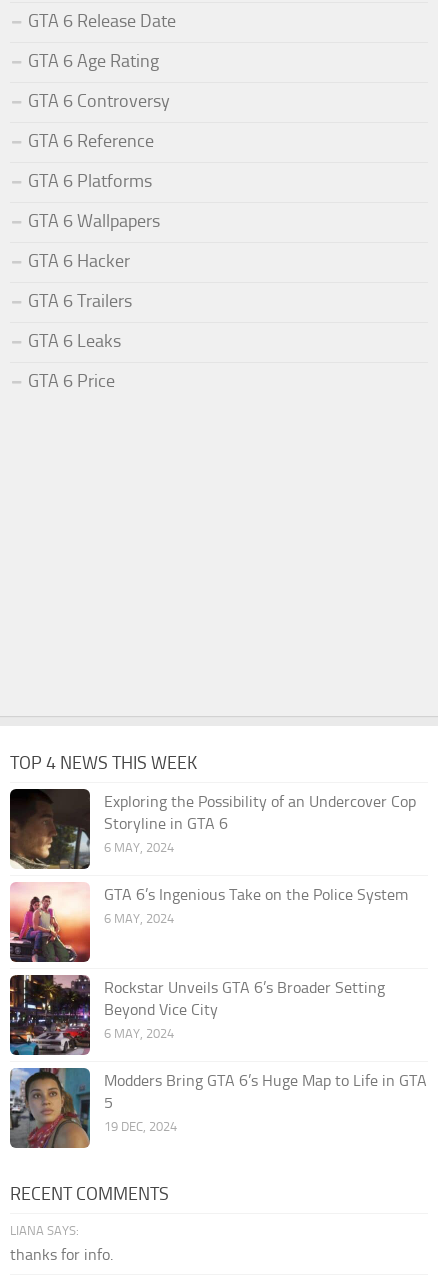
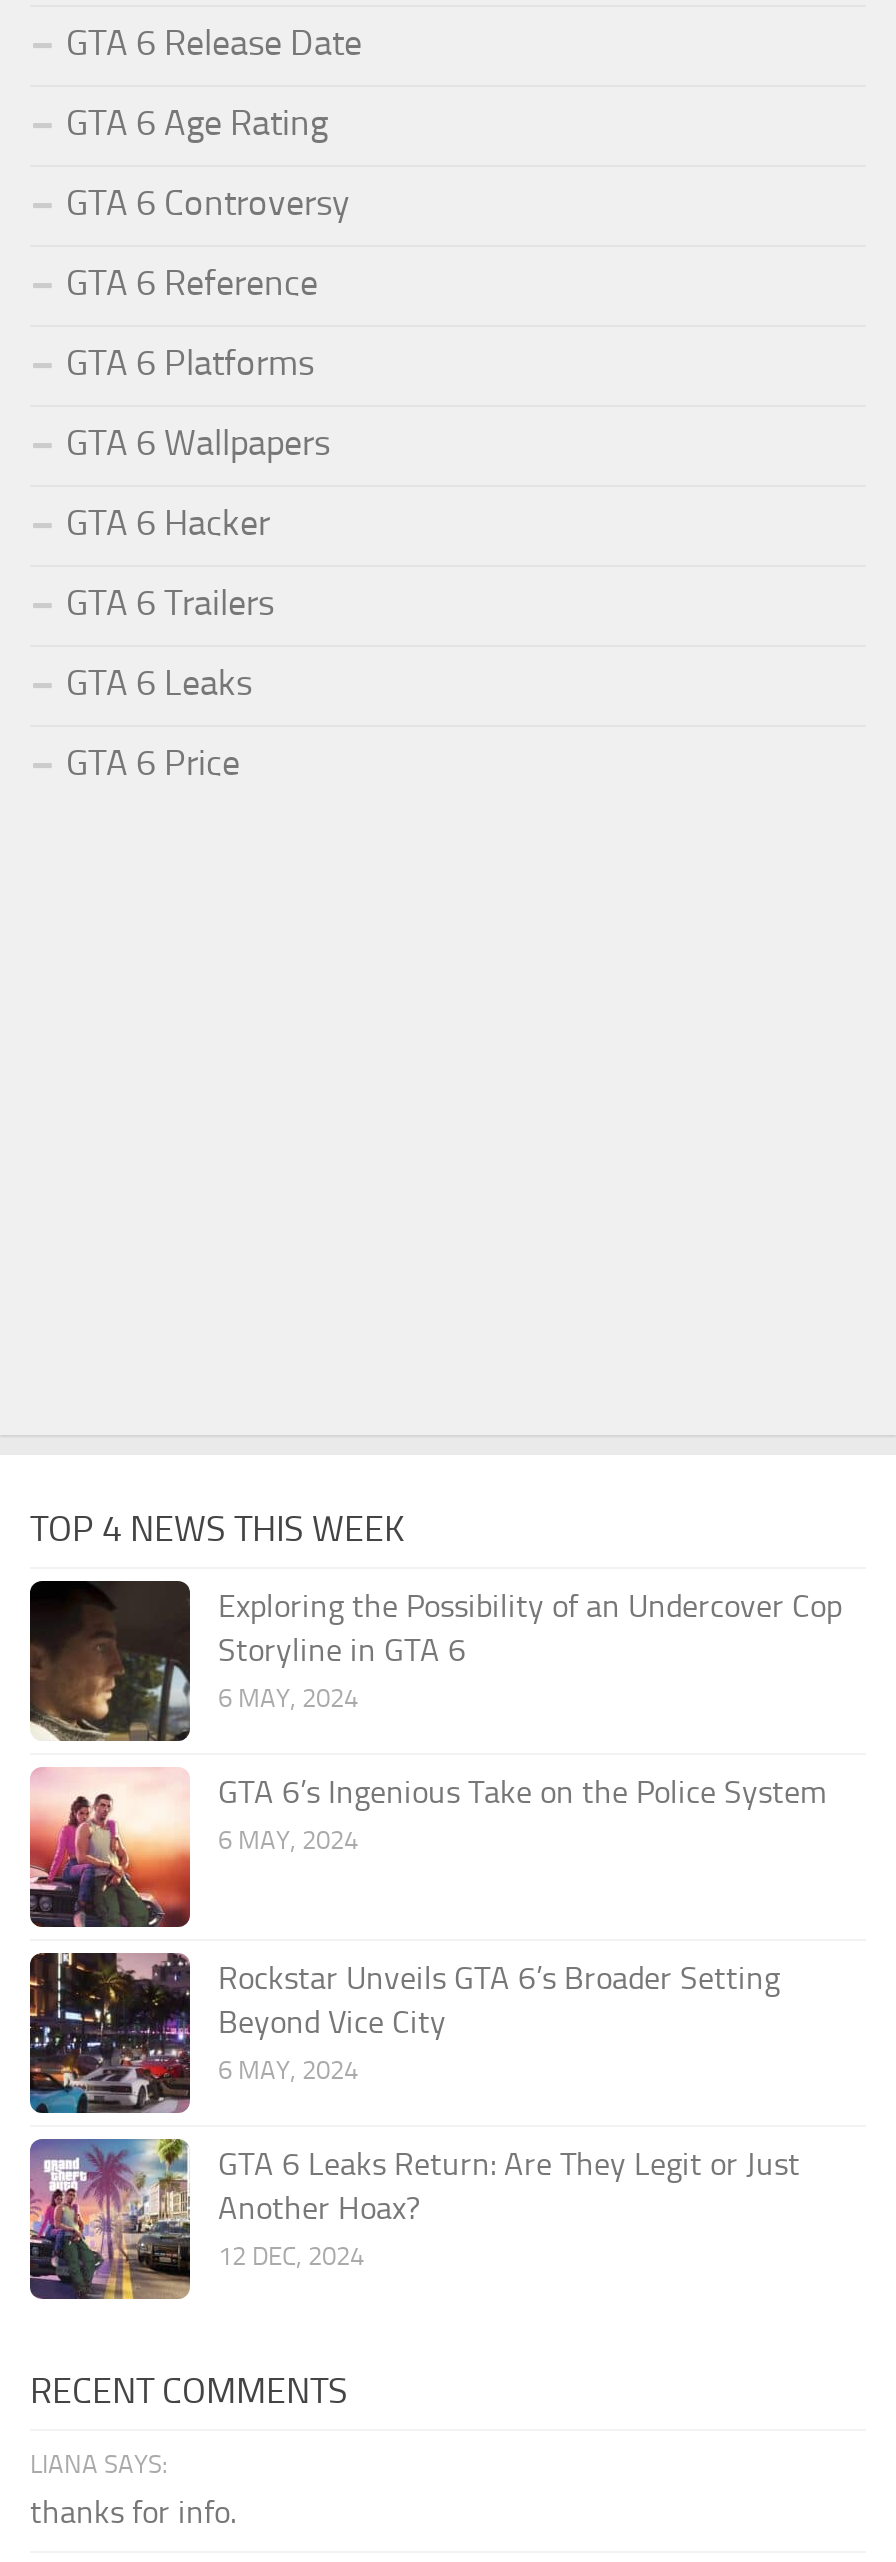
- [image]
- Modders Bring GTA 6’s Huge Map to Life in GTA
- 5
- 19 DEC, 2024
+ [image]
+ GTA 6 Leaks Return: Are They Legit or Just
+ Another Hoax?
+ 12 DEC, 2024
